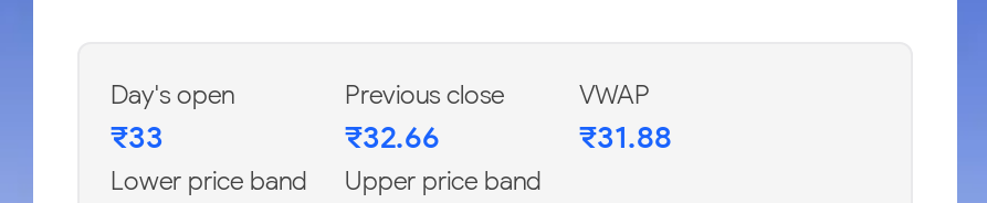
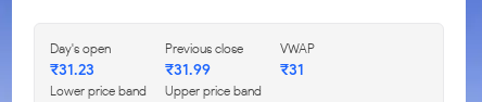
- ₹33
+ ₹31.23

- ₹32.66
+ ₹31.99

- ₹31.88
+ ₹31
